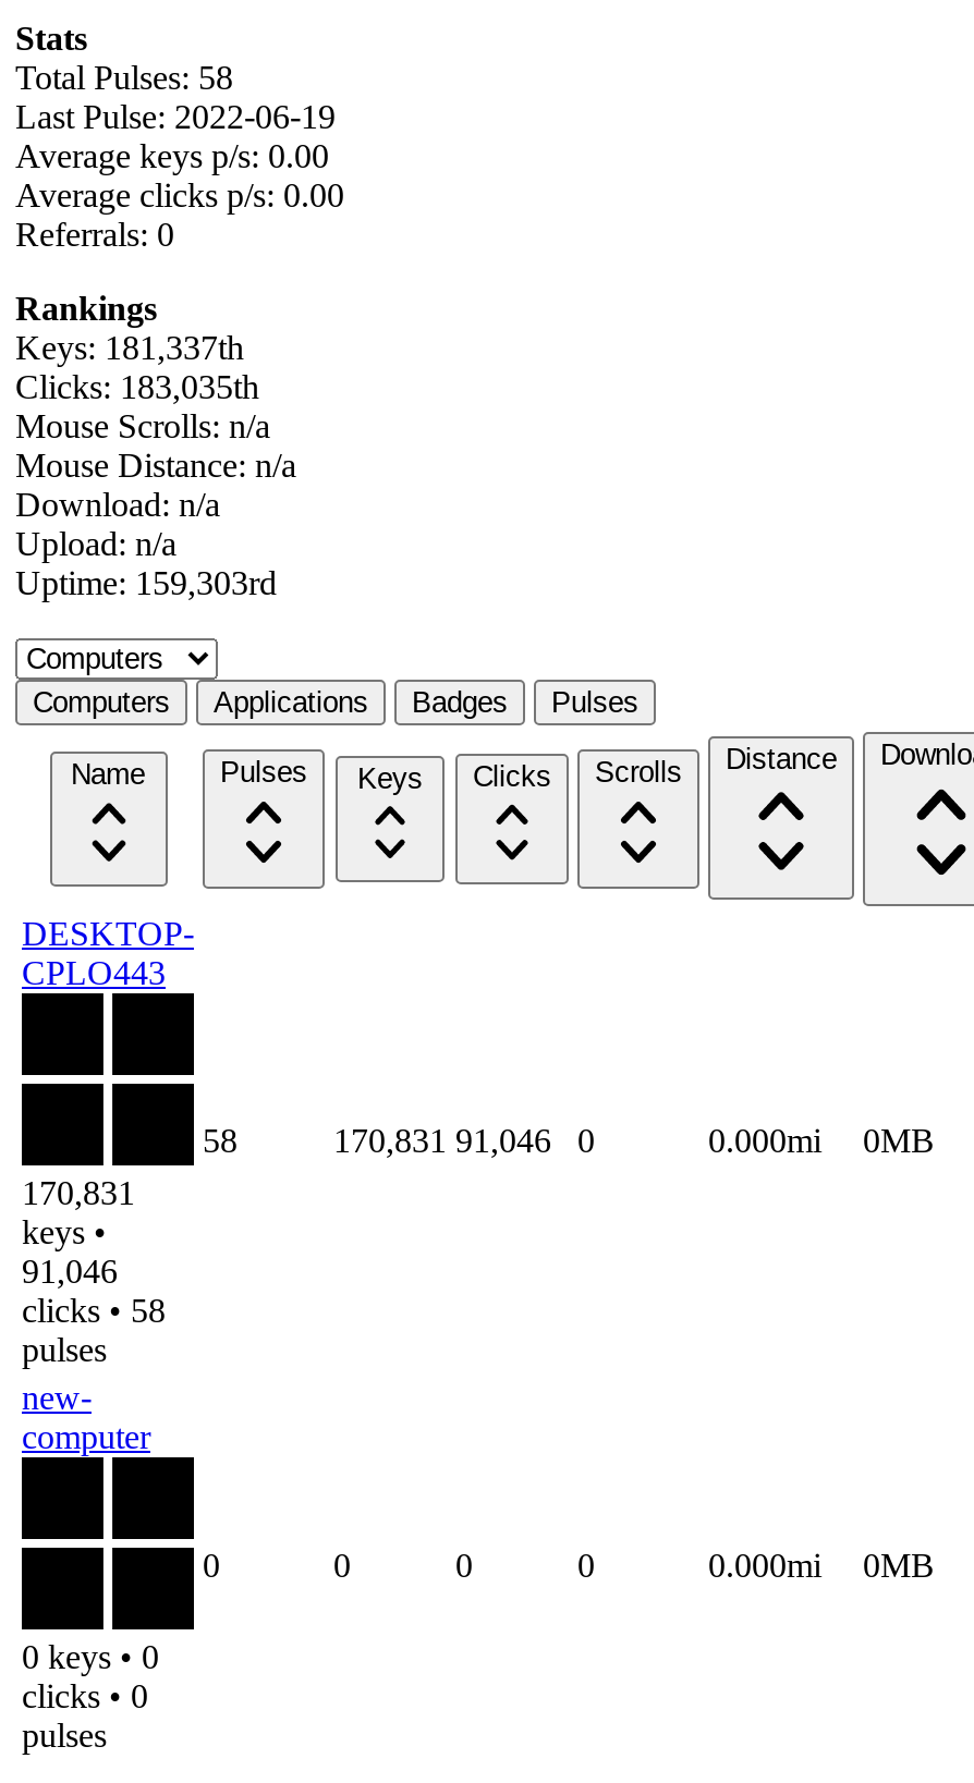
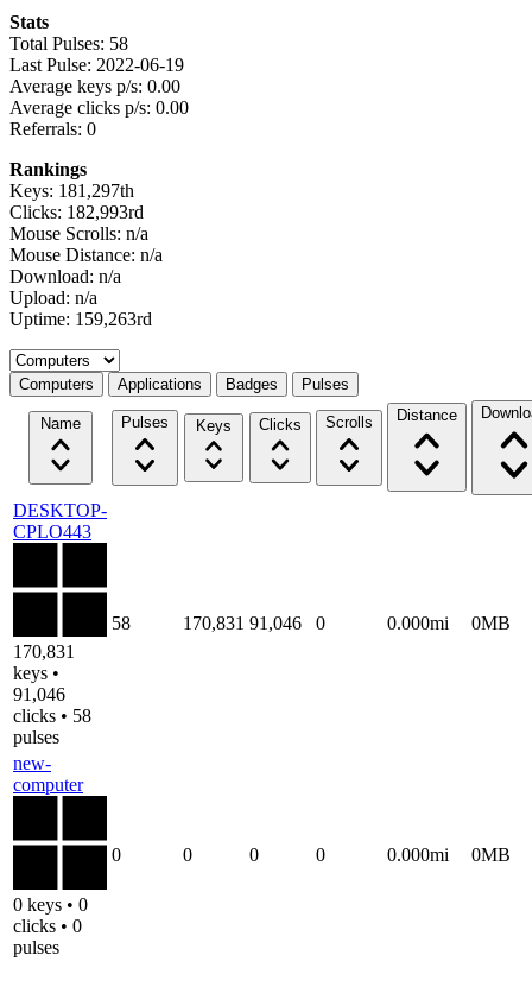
- Keys: 181,337th
+ Keys: 181,297th

- Clicks: 183,035th
+ Clicks: 182,993rd

- Uptime: 159,303rd
+ Uptime: 159,263rd
